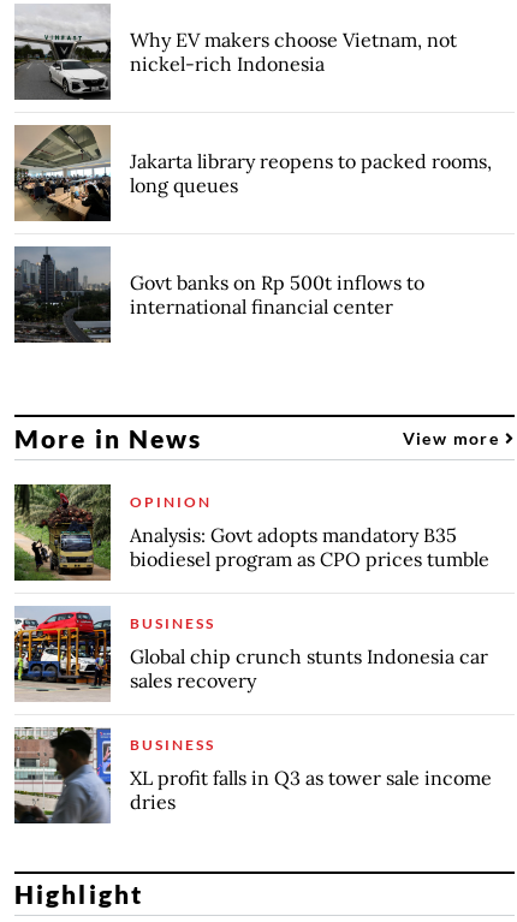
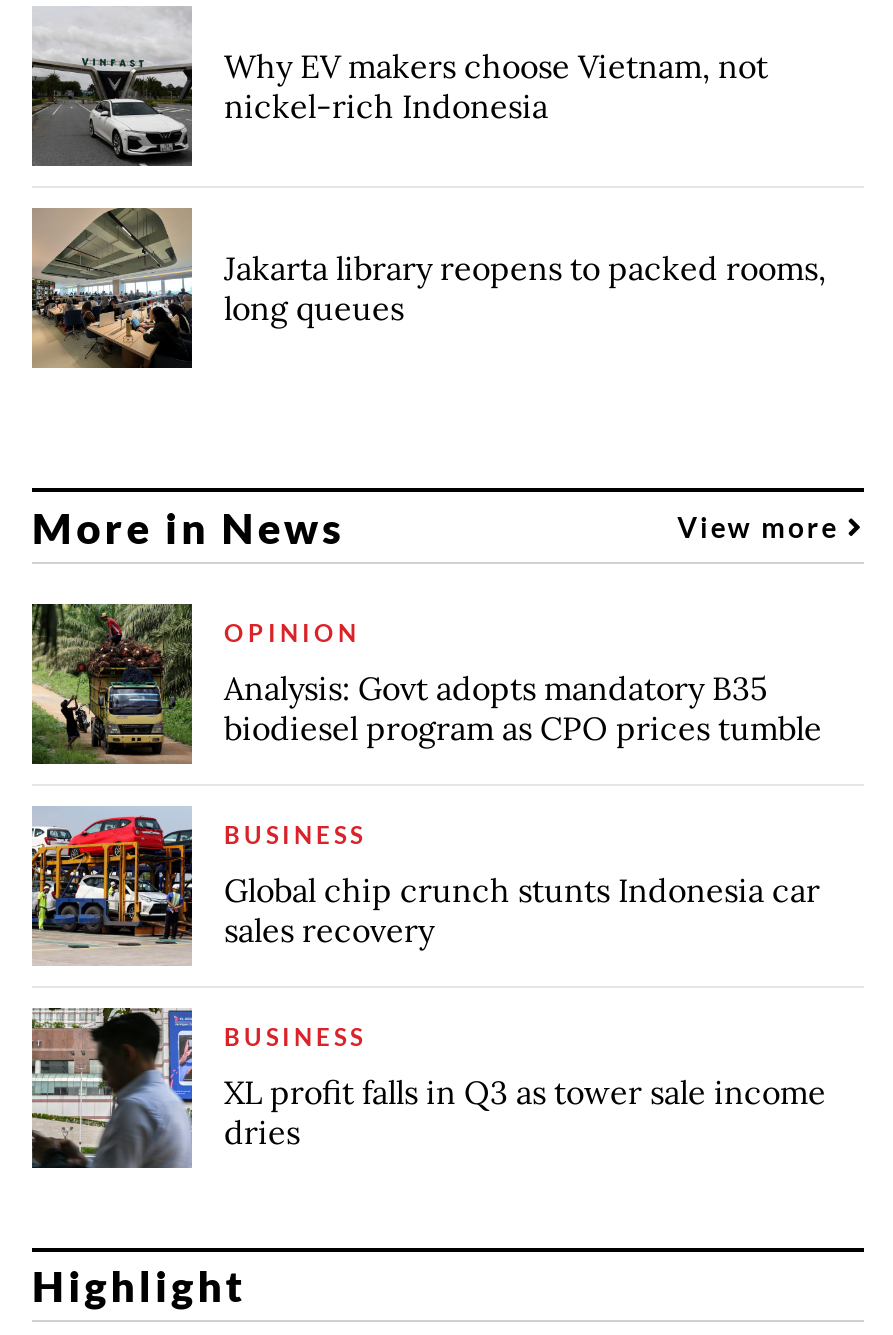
- [image]
- Govt banks on Rp 500t inflows to
- international financial center
